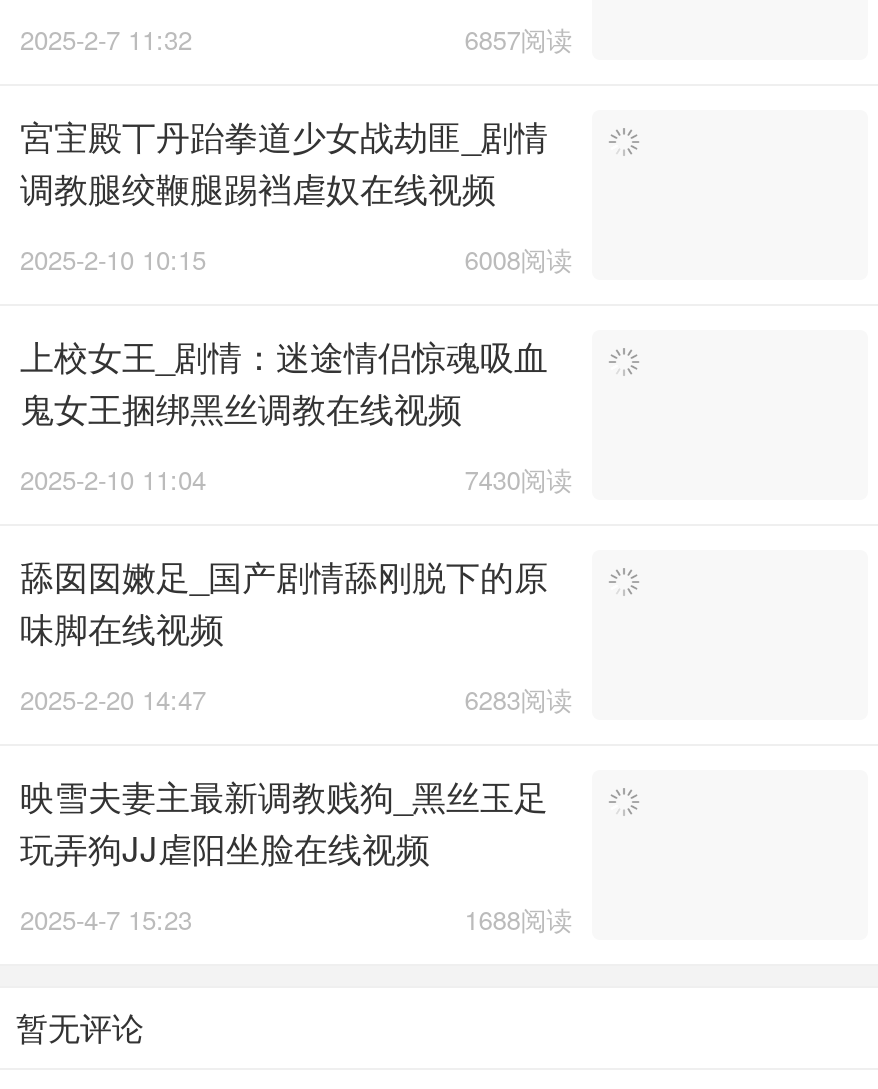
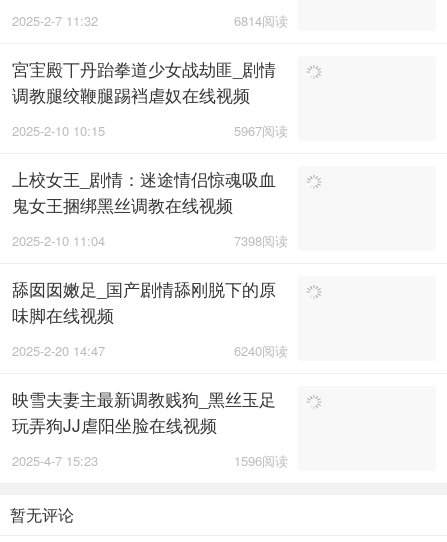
- 6857阅读
+ 6814阅读

- 6008阅读
+ 5967阅读

- 7430阅读
+ 7398阅读

- 6283阅读
+ 6240阅读

- 1688阅读
+ 1596阅读
